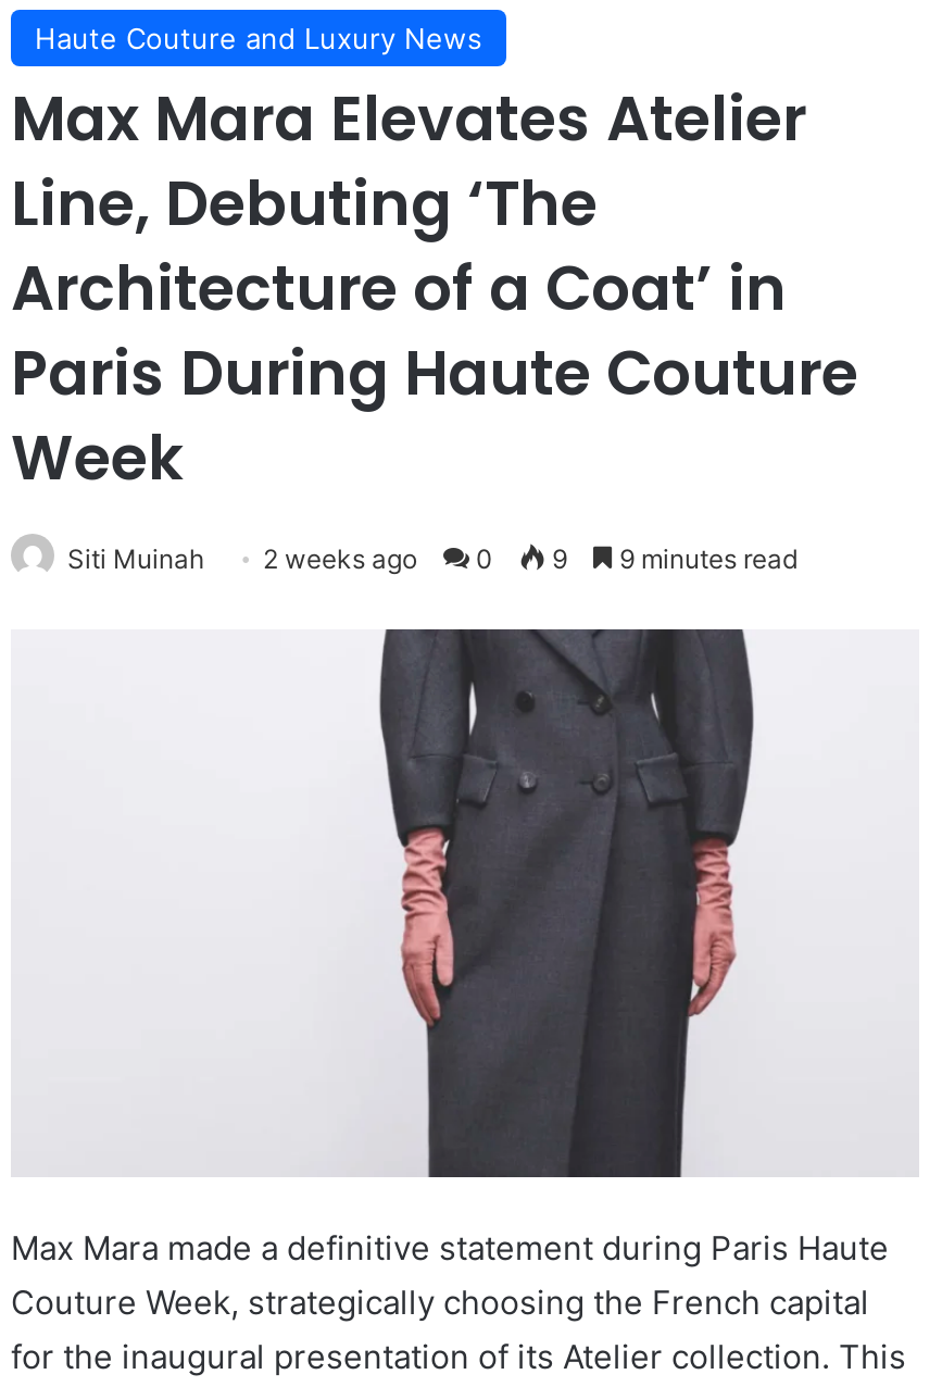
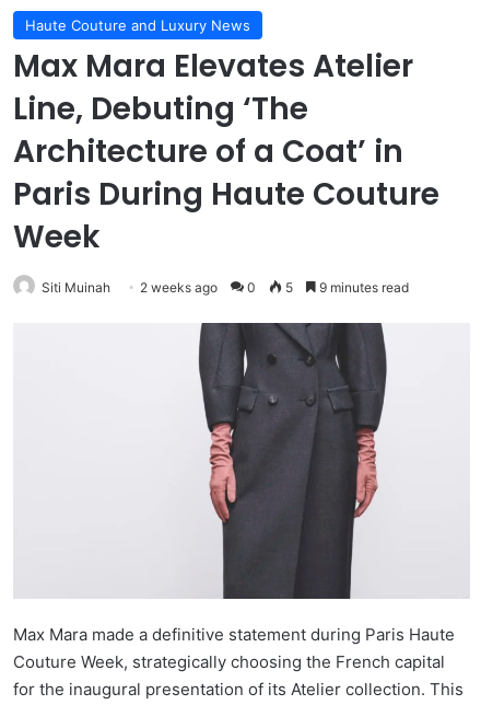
- Siti Muinah 2 weeks ago 0 9 9 minutes read
+ Siti Muinah 2 weeks ago 0 5 9 minutes read
